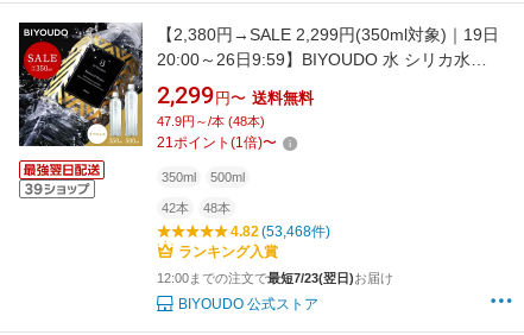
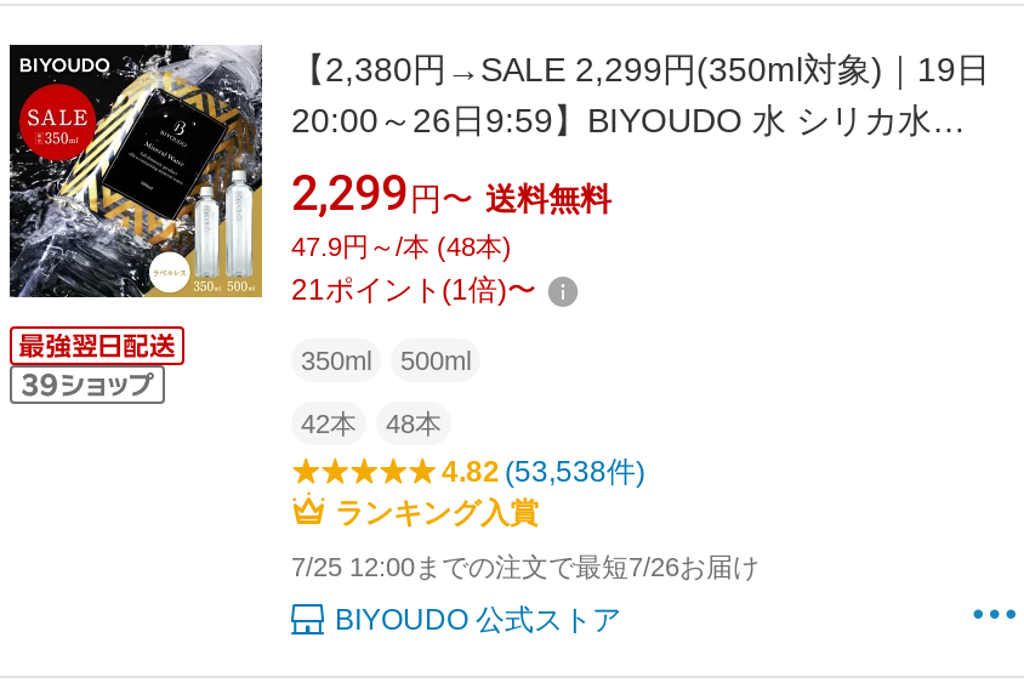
- 4.82 (53,468件)
+ 4.82 (53,538件)

- 12:00までの注文で最短7/23(翌日)お届け
+ 7/25 12:00までの注文で最短7/26お届け
